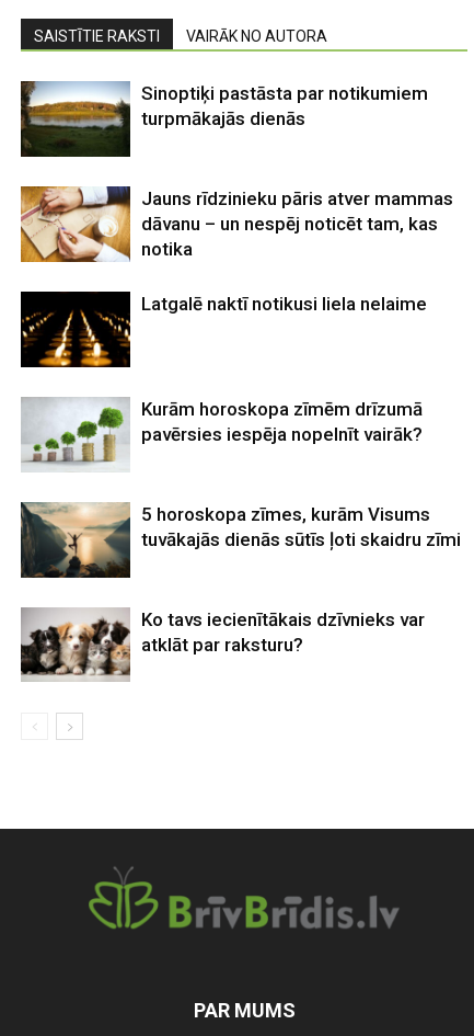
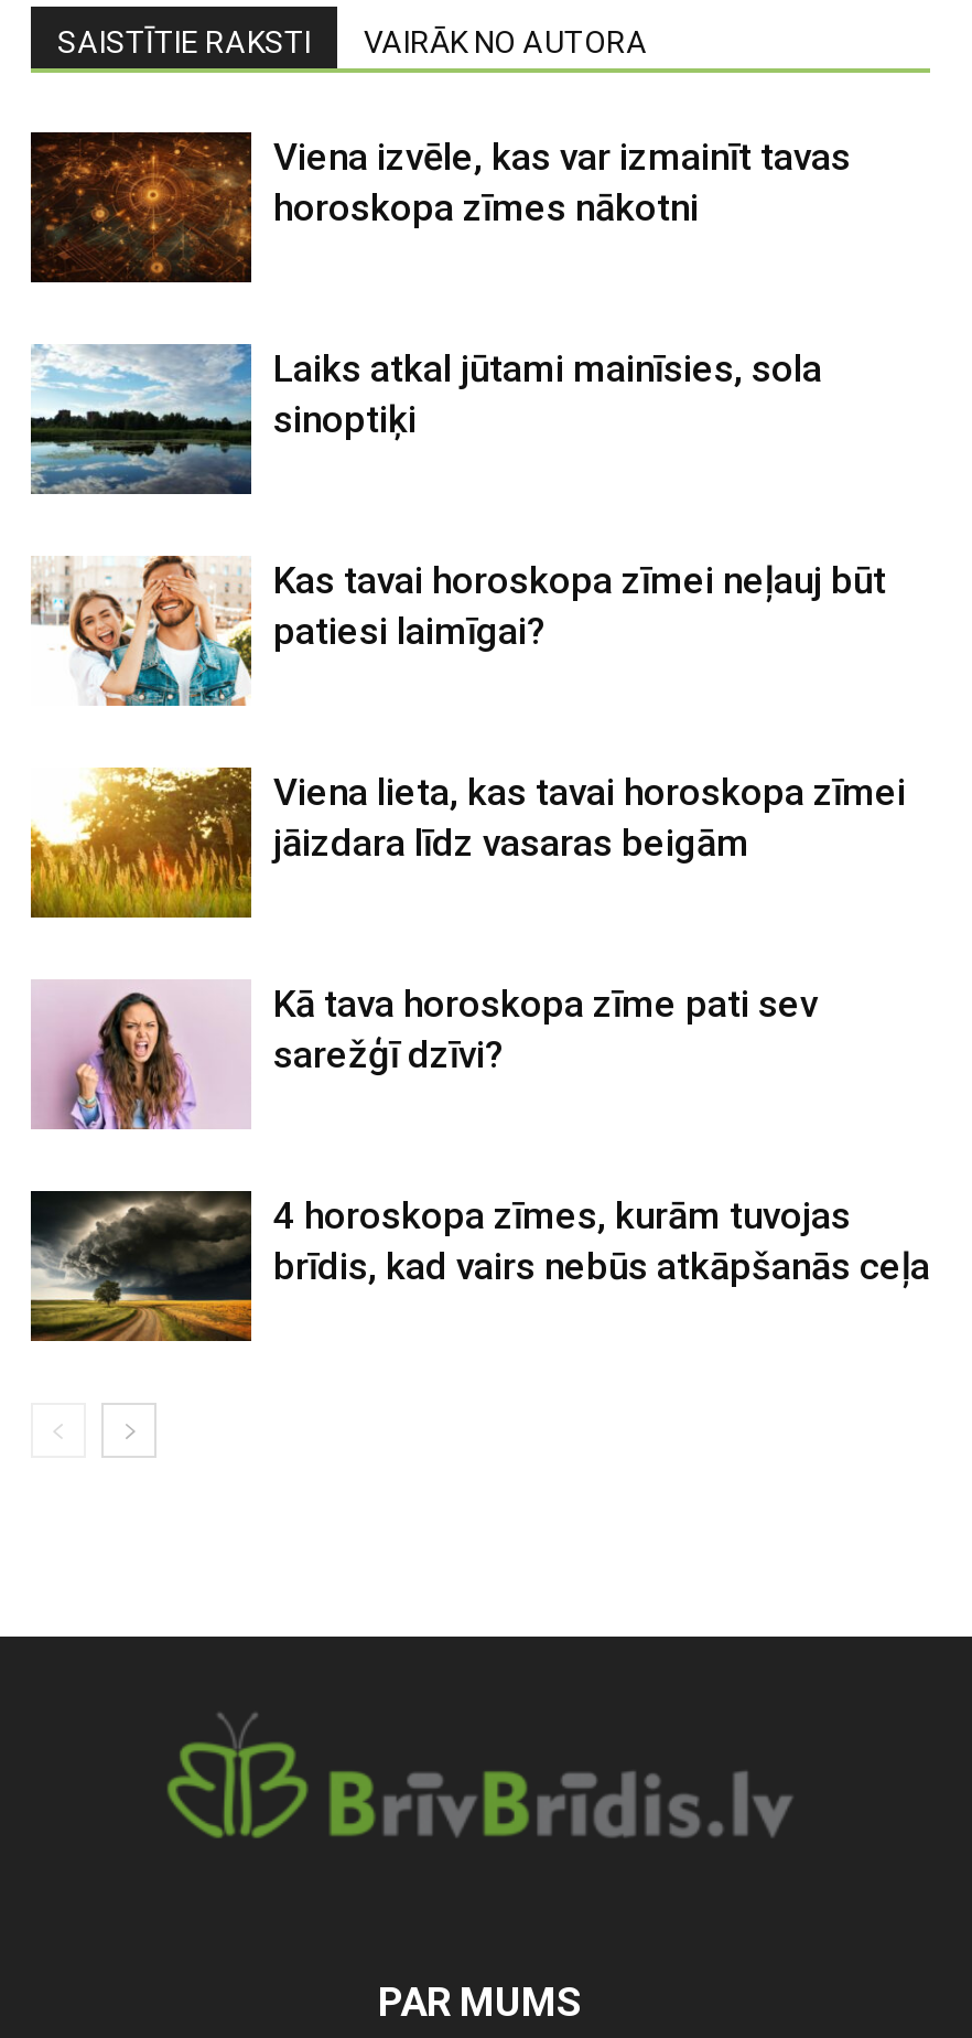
- [image]
- Sinoptiķi pastāsta par notikumiem
- turpmākajās dienās
+ [image]
+ Viena izvēle, kas var izmainīt tavas
+ horoskopa zīmes nākotni

- [image]
- Jauns rīdzinieku pāris atver mammas
- dāvanu – un nespēj noticēt tam, kas
- notika
+ [image]
+ Laiks atkal jūtami mainīsies, sola
+ sinoptiķi

- [image]
- Latgalē naktī notikusi liela nelaime
+ [image]
+ Kas tavai horoskopa zīmei neļauj būt
+ patiesi laimīgai?

- [image]
- Kurām horoskopa zīmēm drīzumā
- pavērsies iespēja nopelnīt vairāk?
+ [image]
+ Viena lieta, kas tavai horoskopa zīmei
+ jāizdara līdz vasaras beigām

- [image]
- 5 horoskopa zīmes, kurām Visums
- tuvākajās dienās sūtīs ļoti skaidru zīmi
+ [image]
+ Kā tava horoskopa zīme pati sev
+ sarežģī dzīvi?

- [image]
- Ko tavs iecienītākais dzīvnieks var
- atklāt par raksturu?
+ [image]
+ 4 horoskopa zīmes, kurām tuvojas
+ brīdis, kad vairs nebūs atkāpšanās ceļa
